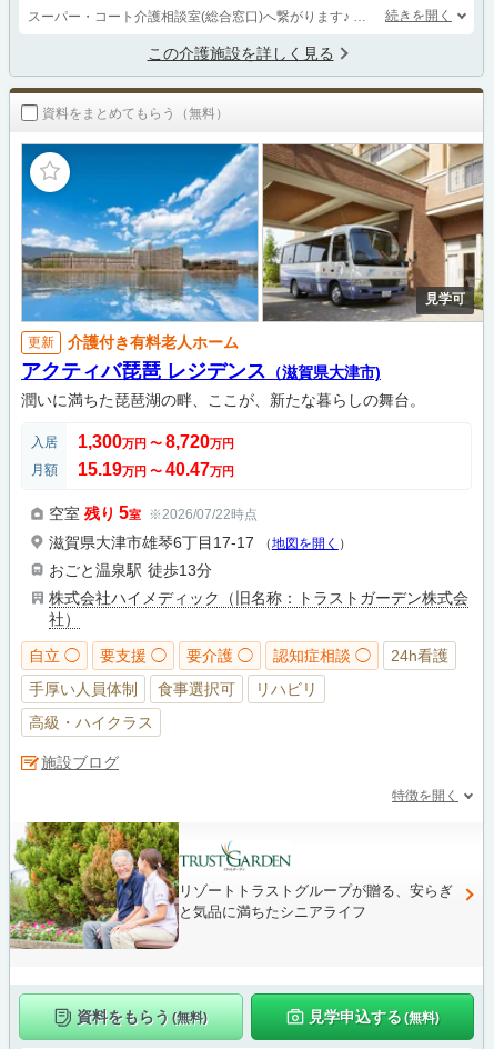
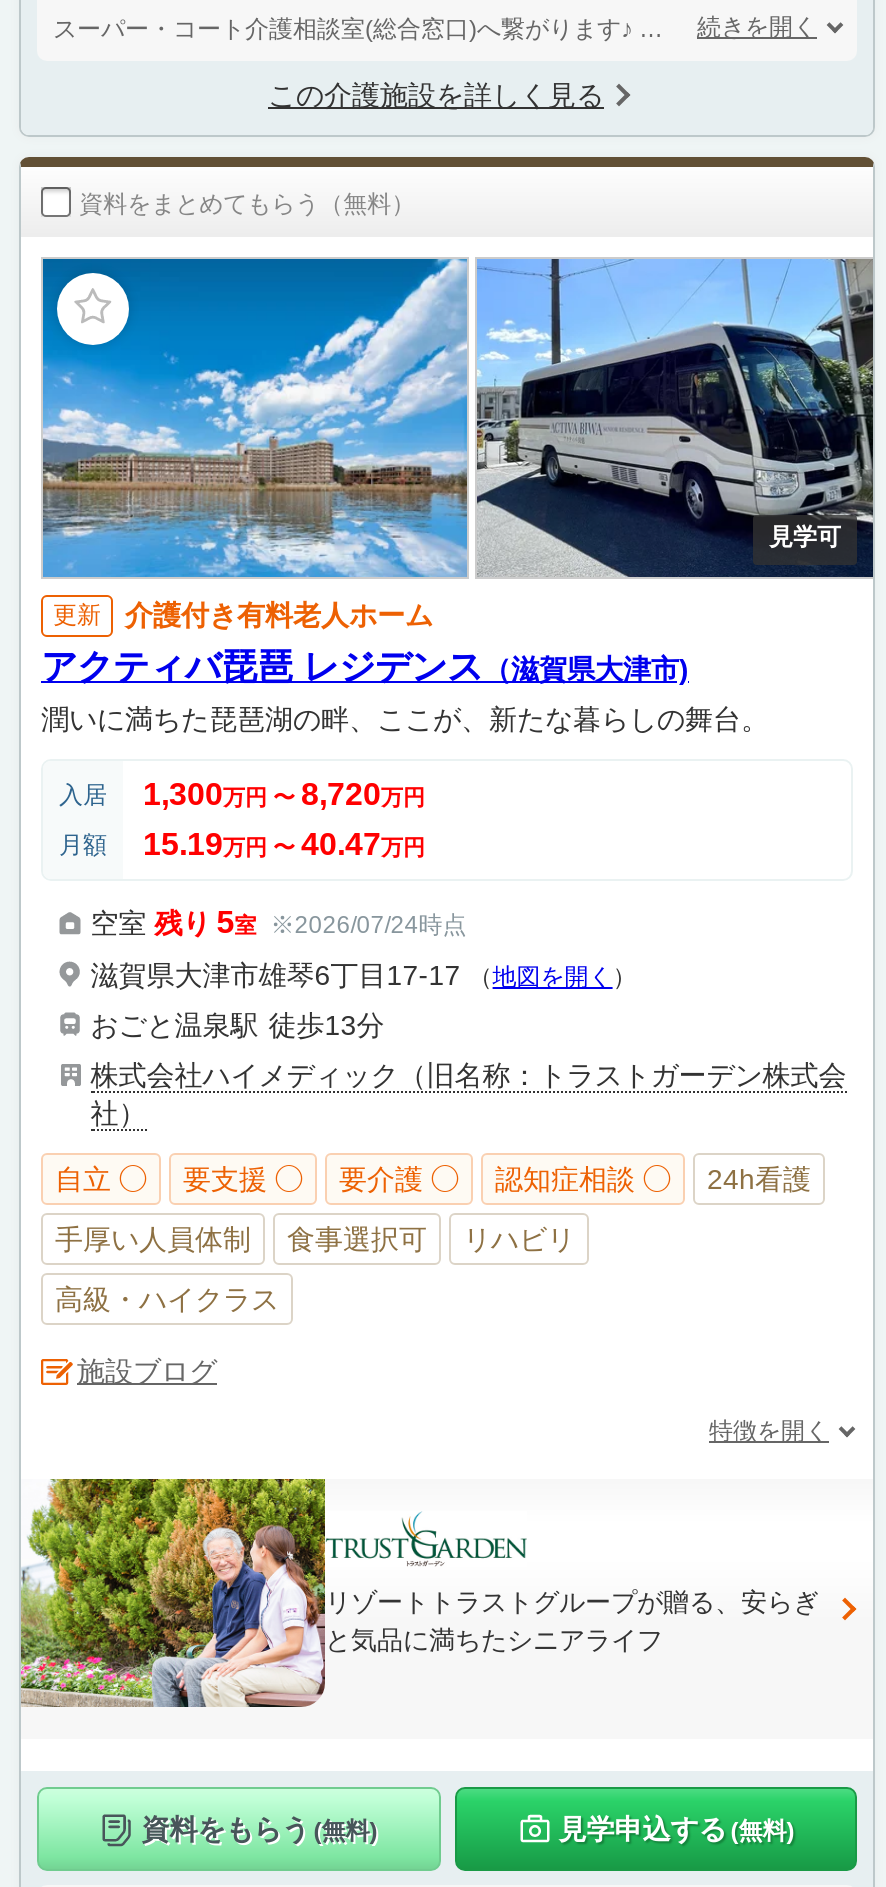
- [image]
+ [image]

- 空室残り 5室 ※2026/07/22時点
+ 空室残り 5室 ※2026/07/24時点
